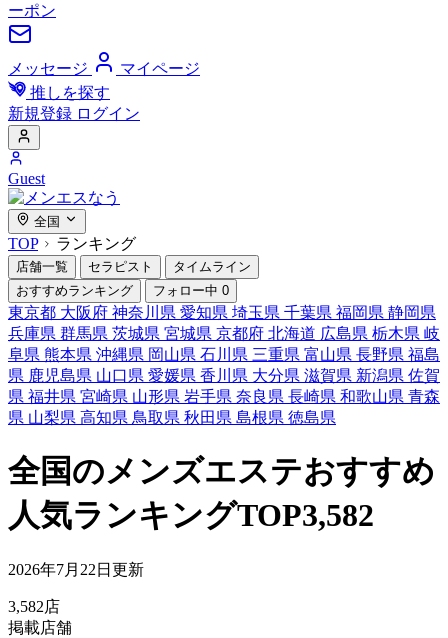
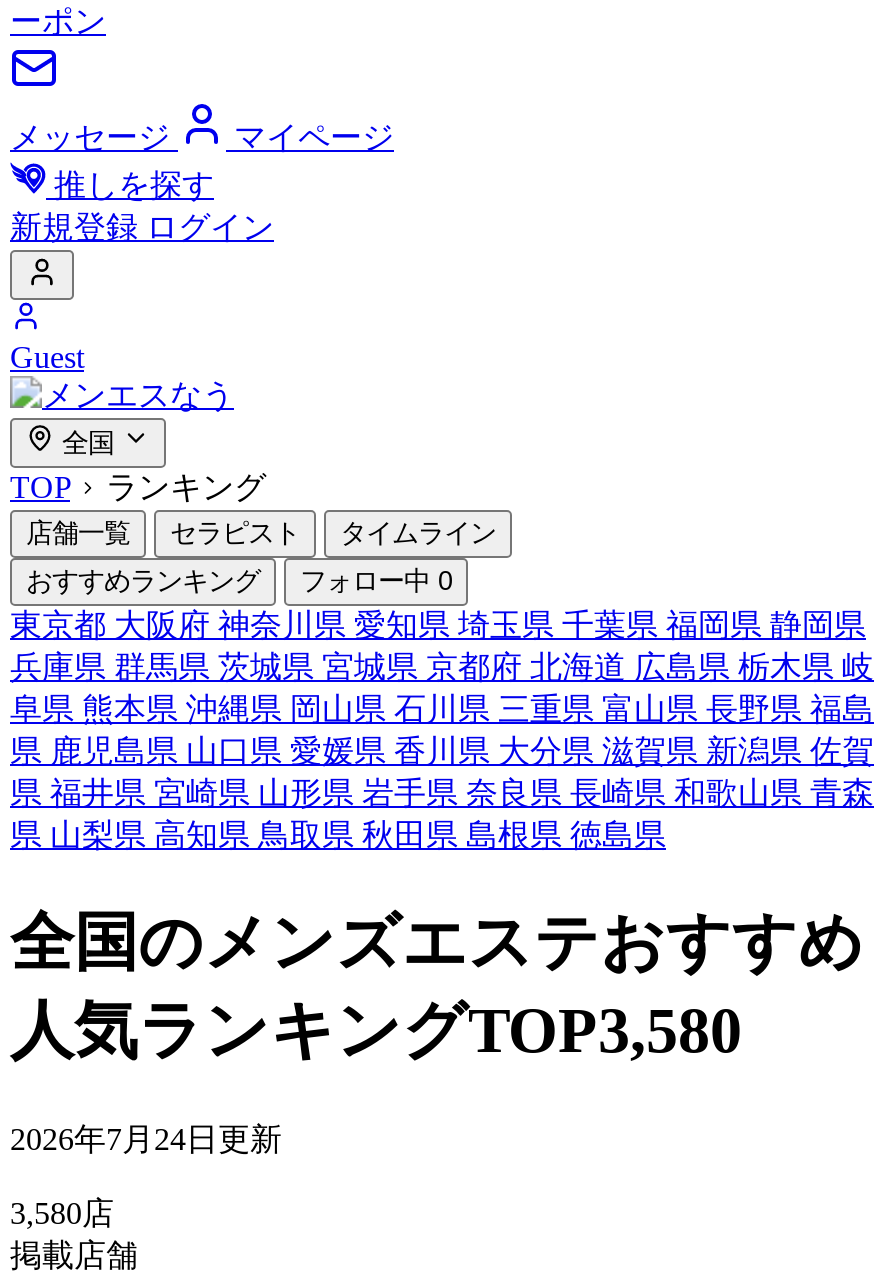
- 人気ランキングTOP3,582
+ 人気ランキングTOP3,580

- 2026年7月22日更新
+ 2026年7月24日更新

- 3,582店
+ 3,580店
